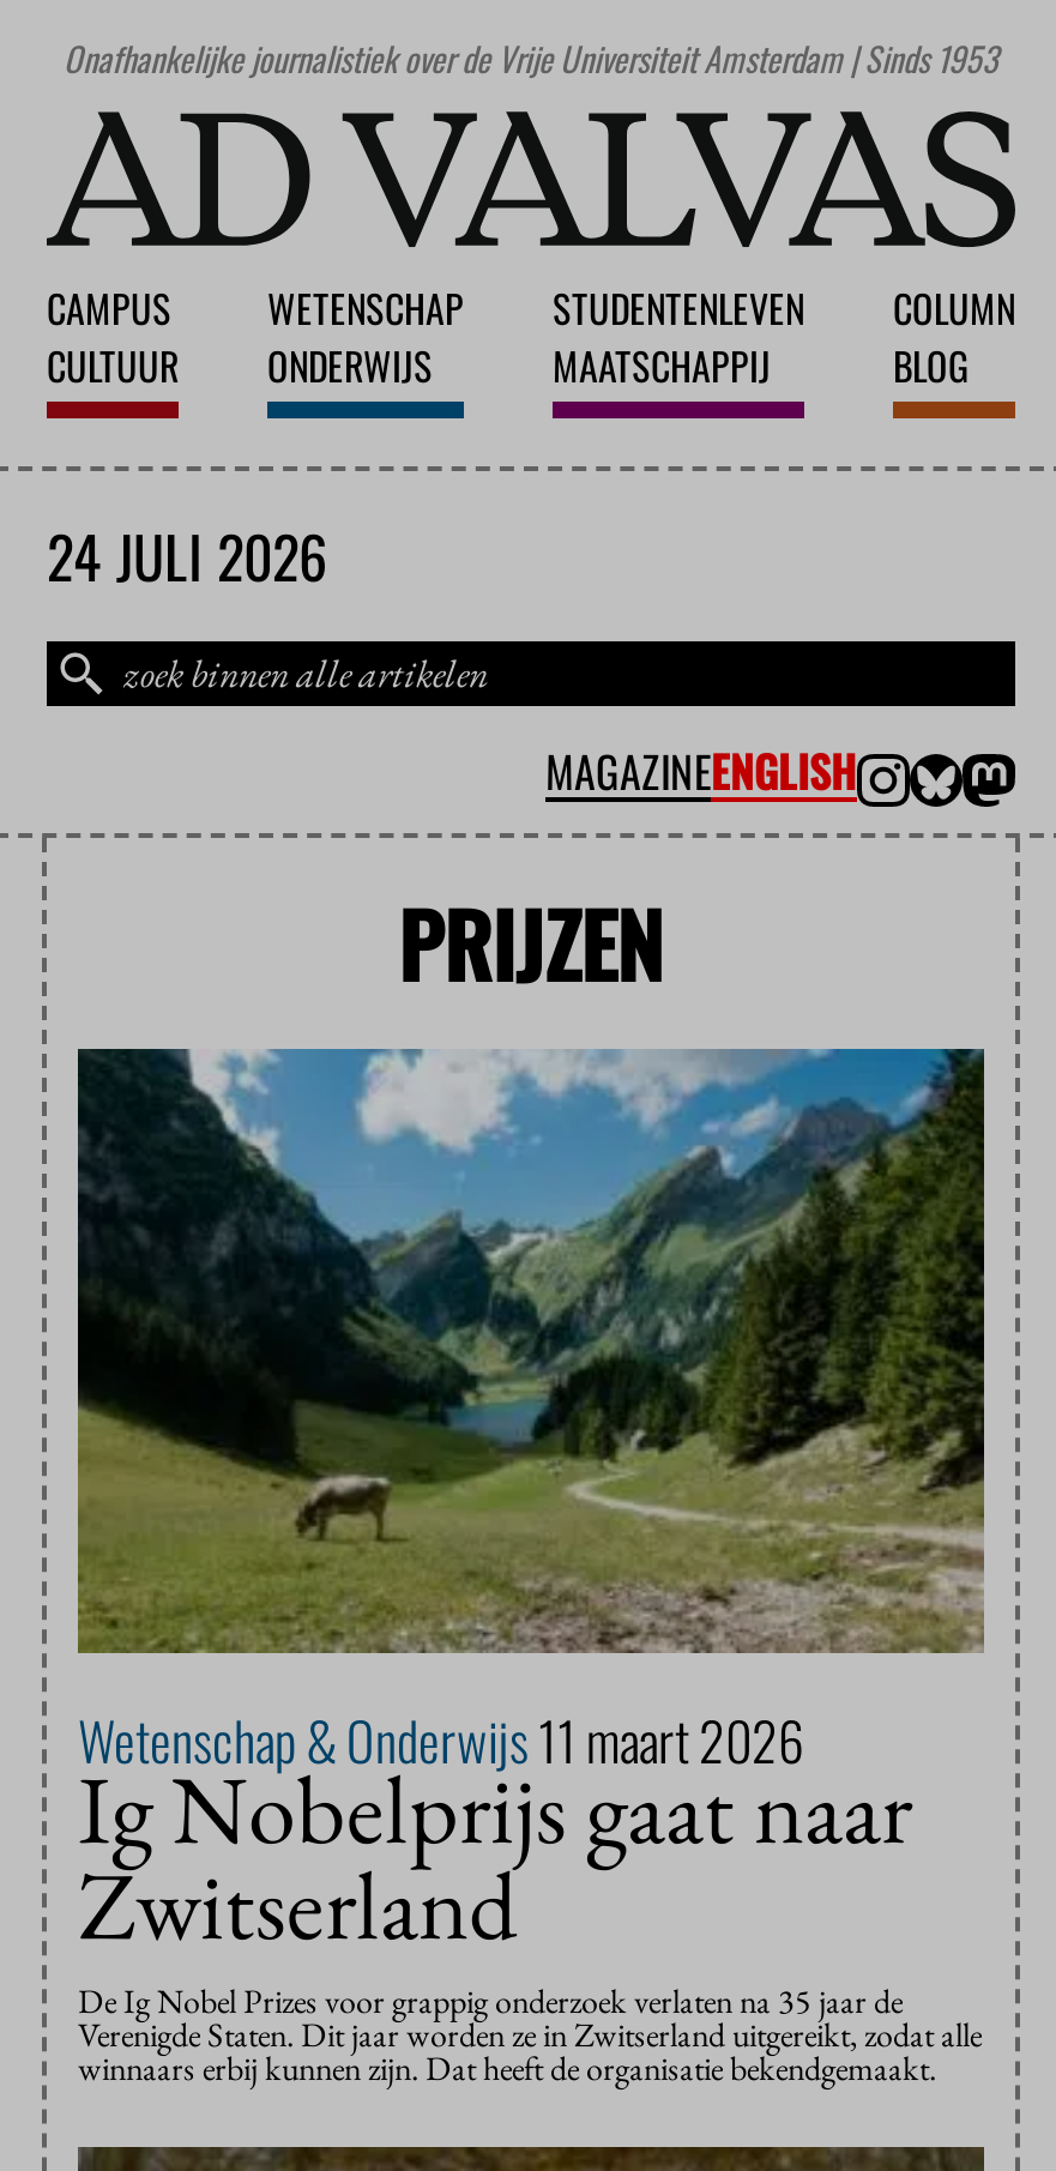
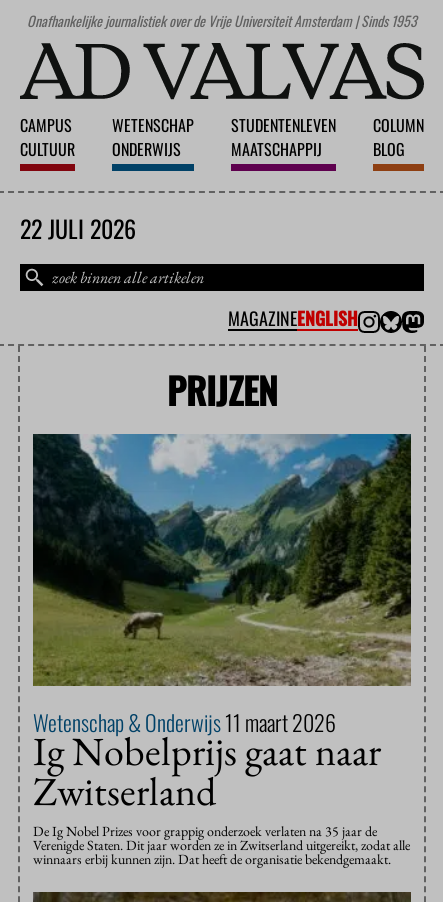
- 24 JULI 2026
+ 22 JULI 2026
